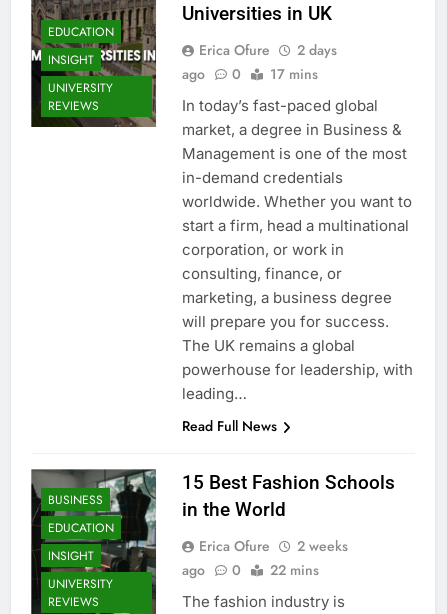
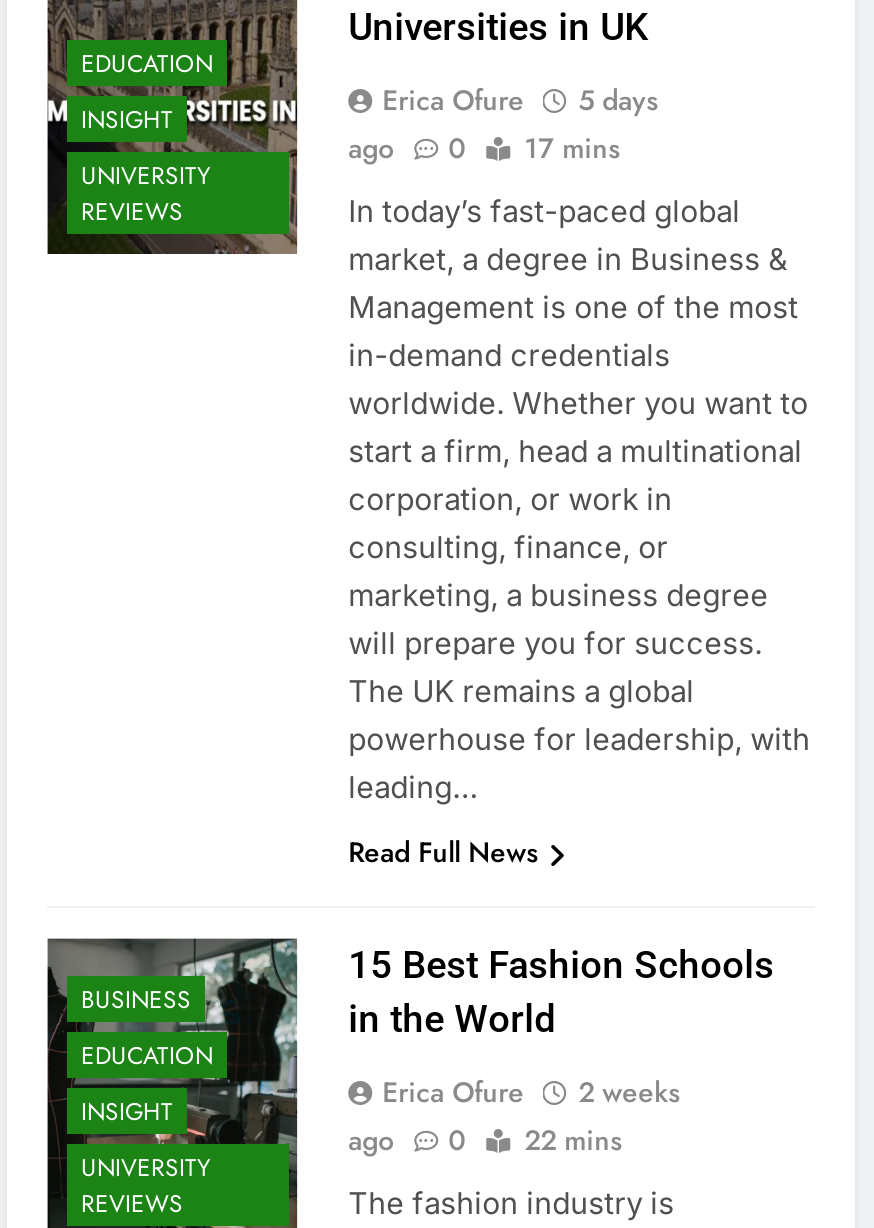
- Erica Ofure 2 days
+ Erica Ofure 5 days
